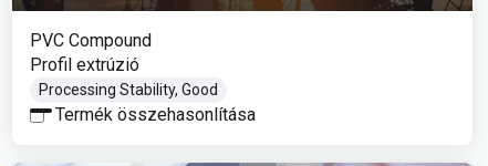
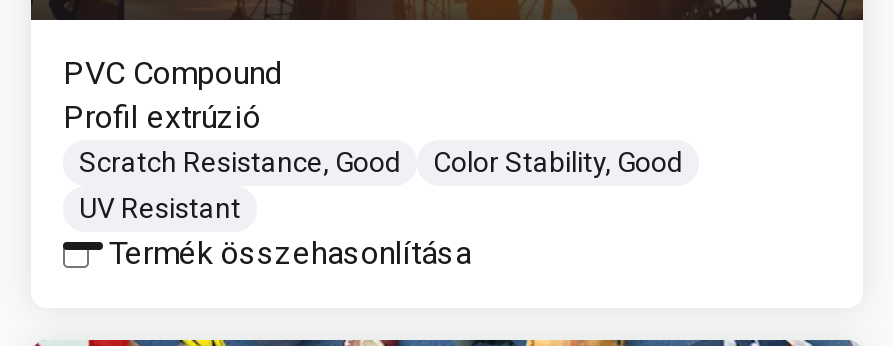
- Processing Stability, Good
+ Scratch Resistance, Good
+ Color Stability, Good
+ UV Resistant
